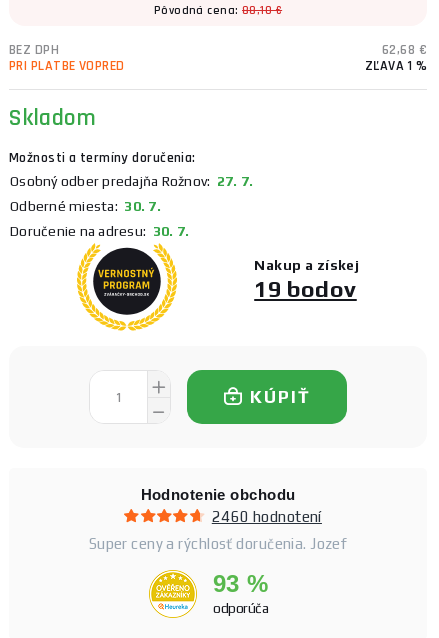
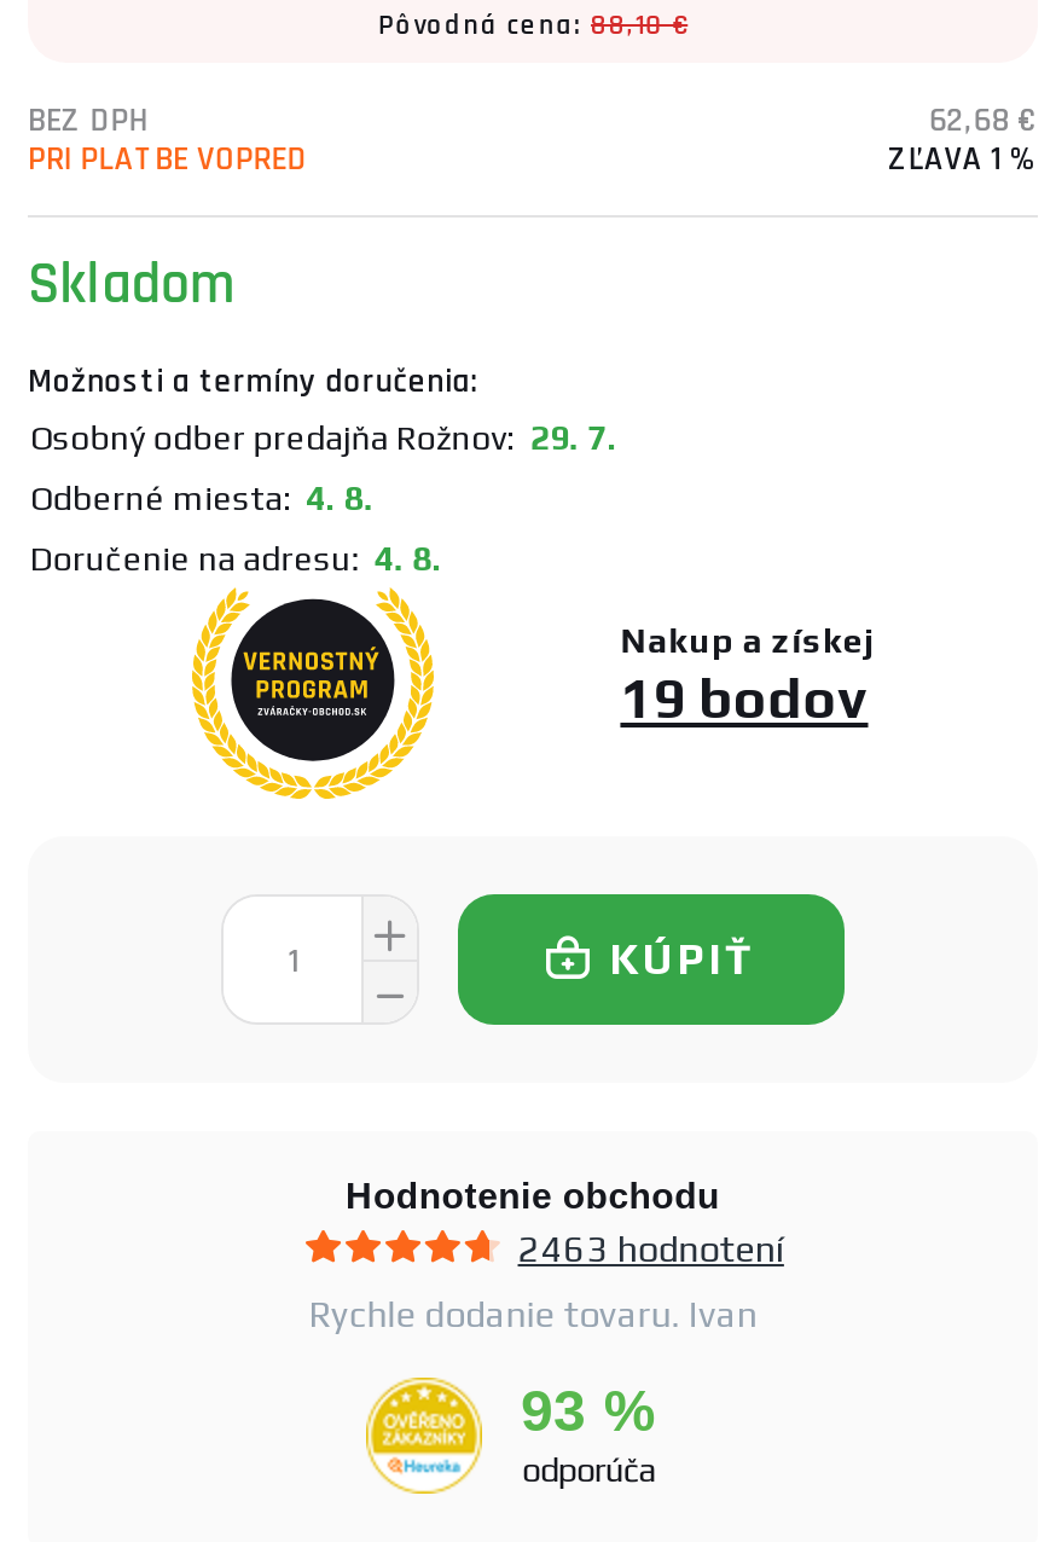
- Osobný odber predajňa Rožnov: 27. 7.
+ Osobný odber predajňa Rožnov: 29. 7.

- Odberné miesta: 30. 7.
+ Odberné miesta: 4. 8.

- Doručenie na adresu: 30. 7.
+ Doručenie na adresu: 4. 8.

- 2460 hodnotení
+ 2463 hodnotení

- Super ceny a rýchlosť doručenia. Jozef
+ Rychle dodanie tovaru. Ivan
